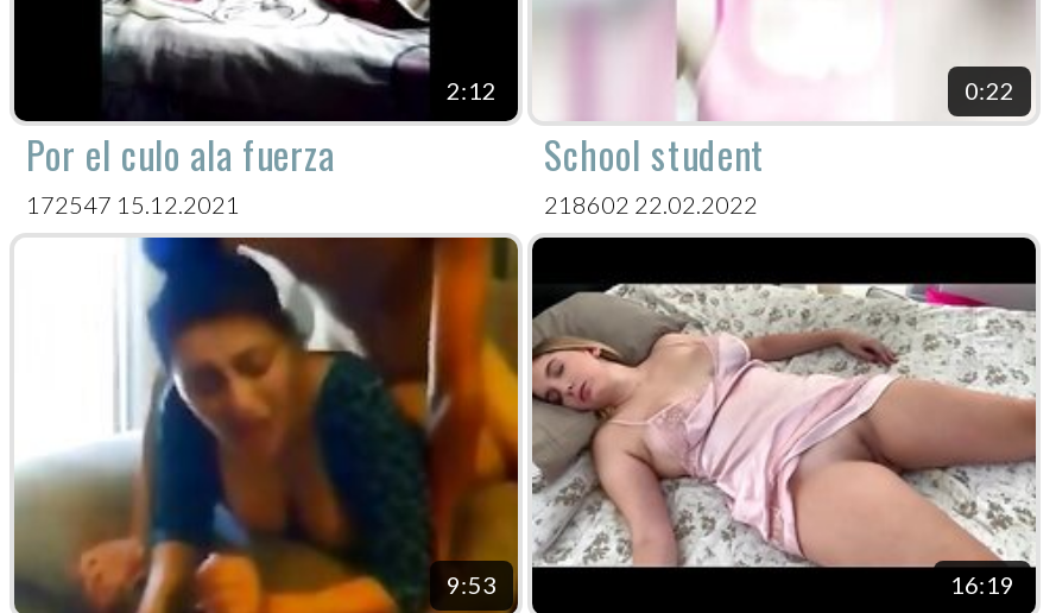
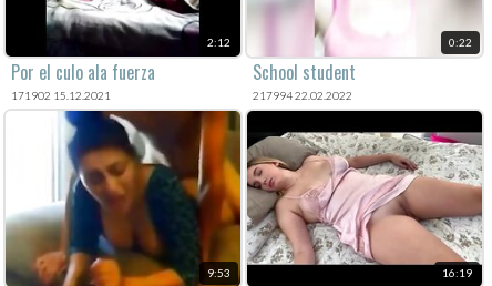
- 172547 15.12.2021
+ 171902 15.12.2021

- 218602 22.02.2022
+ 217994 22.02.2022
